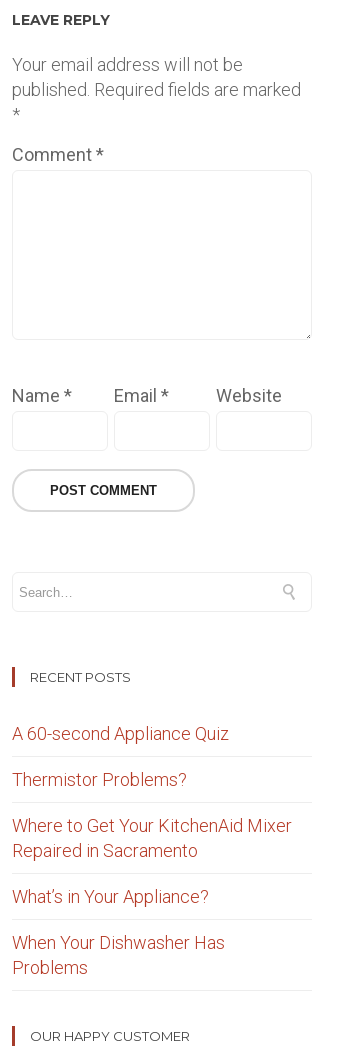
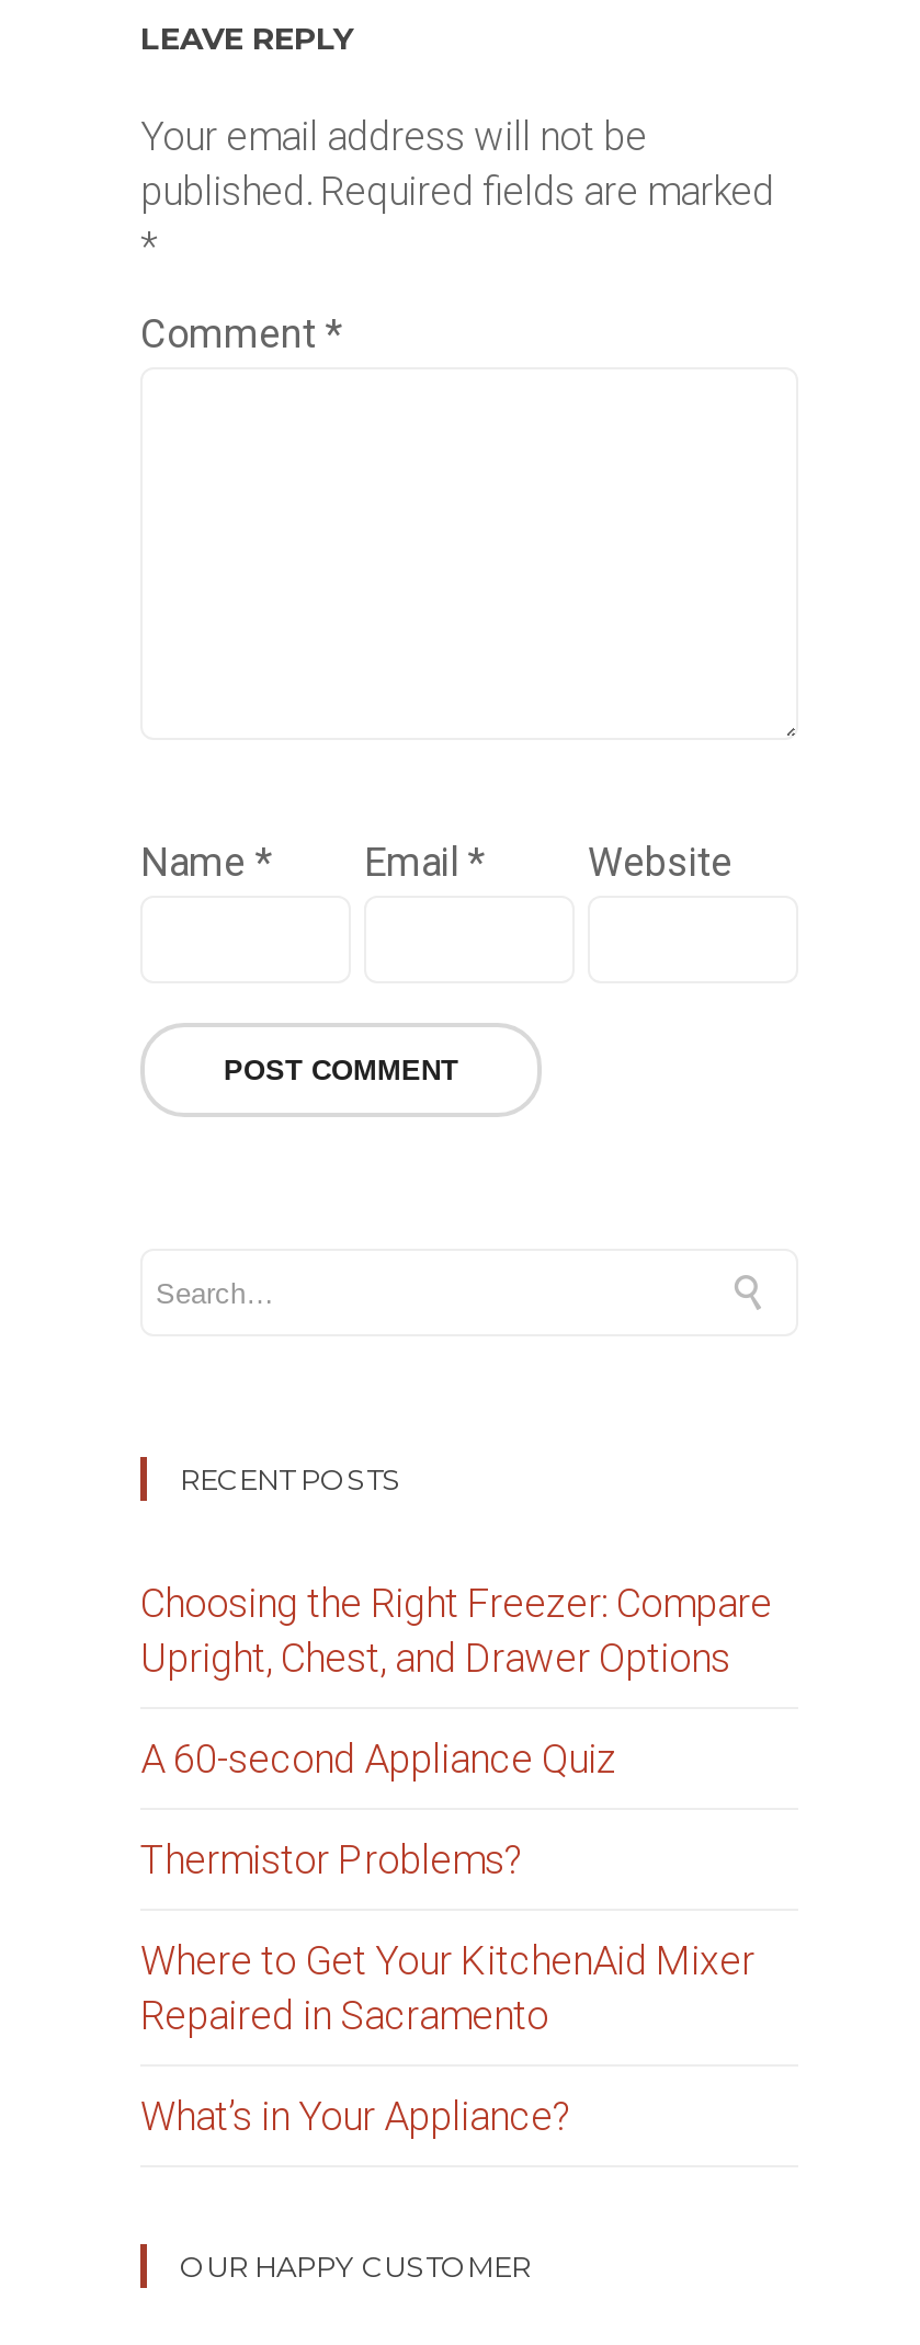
+ Choosing the Right Freezer: Compare
+ Upright, Chest, and Drawer Options

moved down: A 60-second Appliance Quiz | Thermistor Problems? | Where to Get Your KitchenAid Mixer | Repaired in Sacramento | What’s in Your Appliance?

- When Your Dishwasher Has
- Problems
